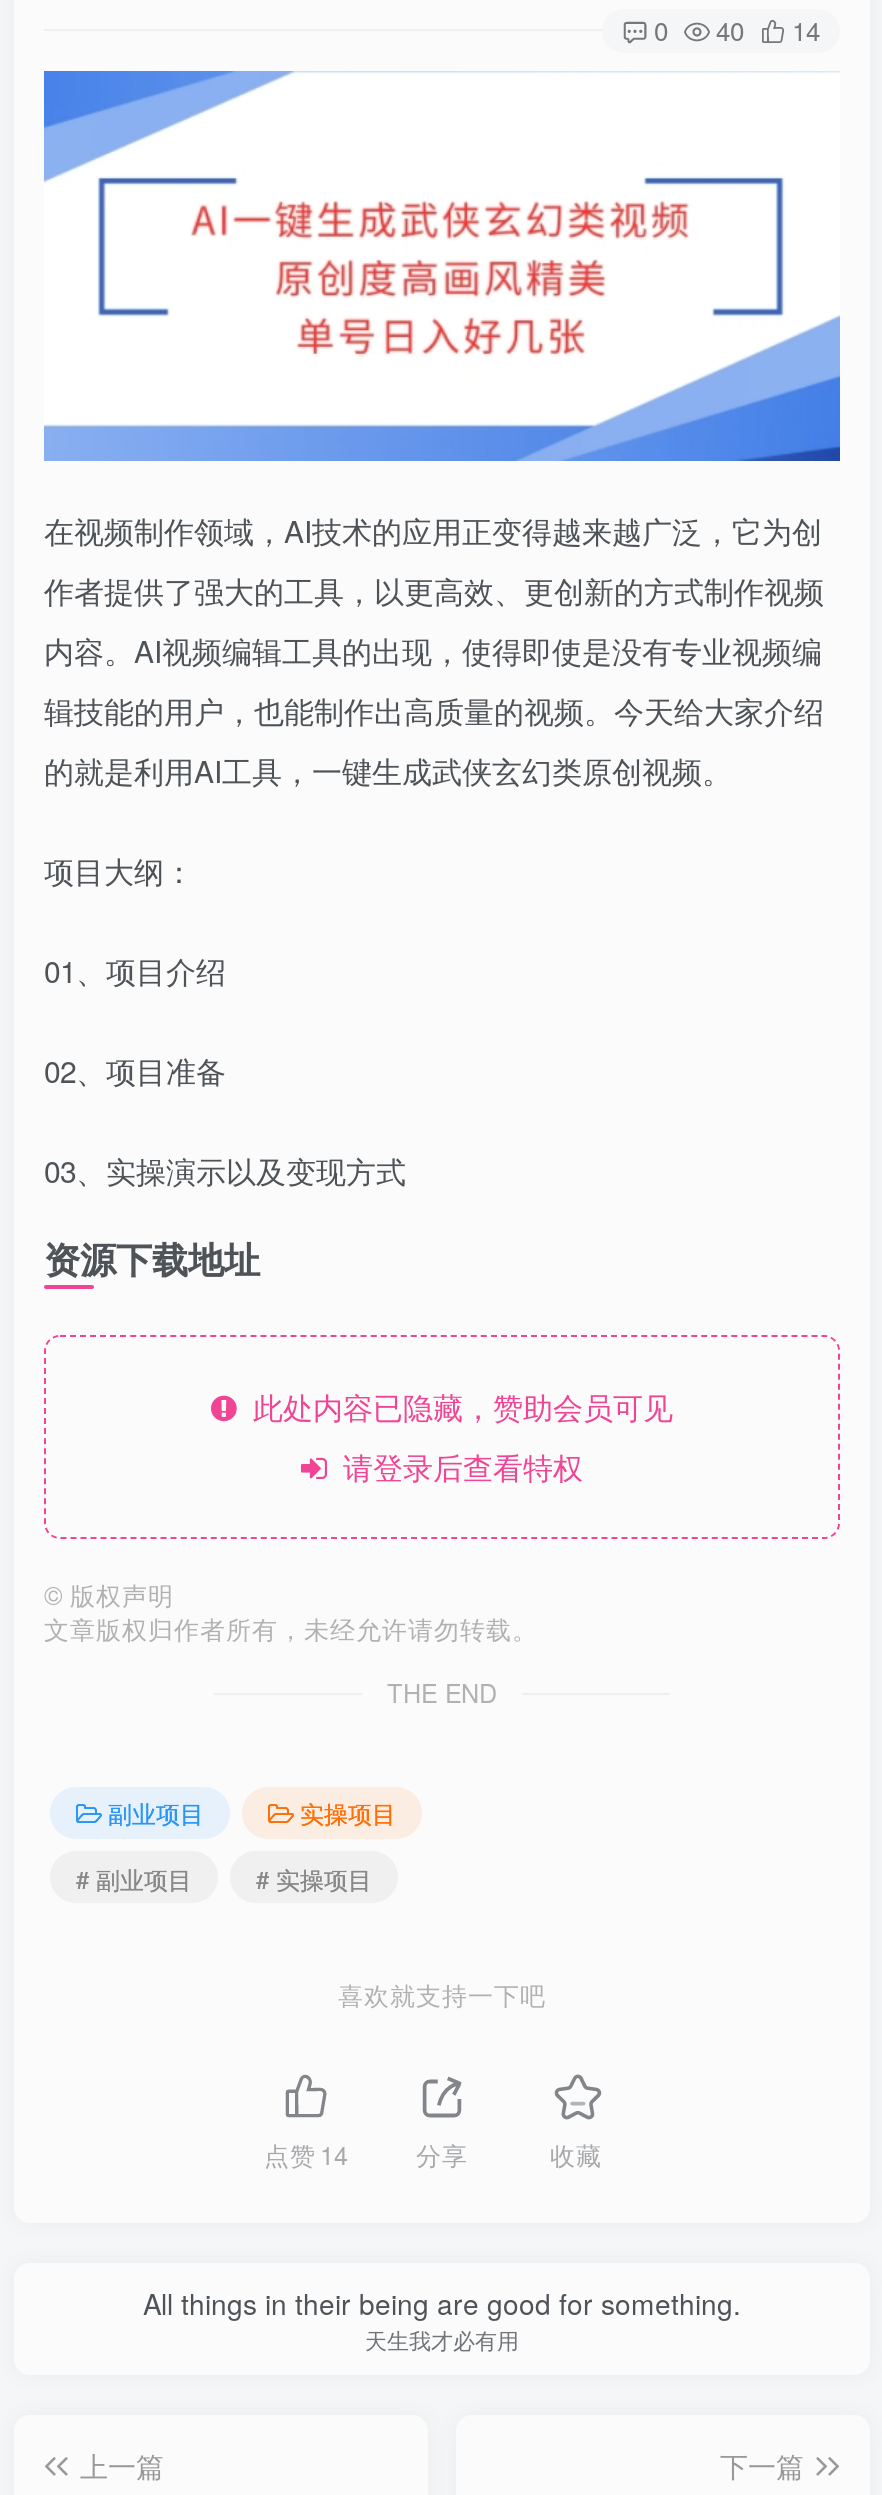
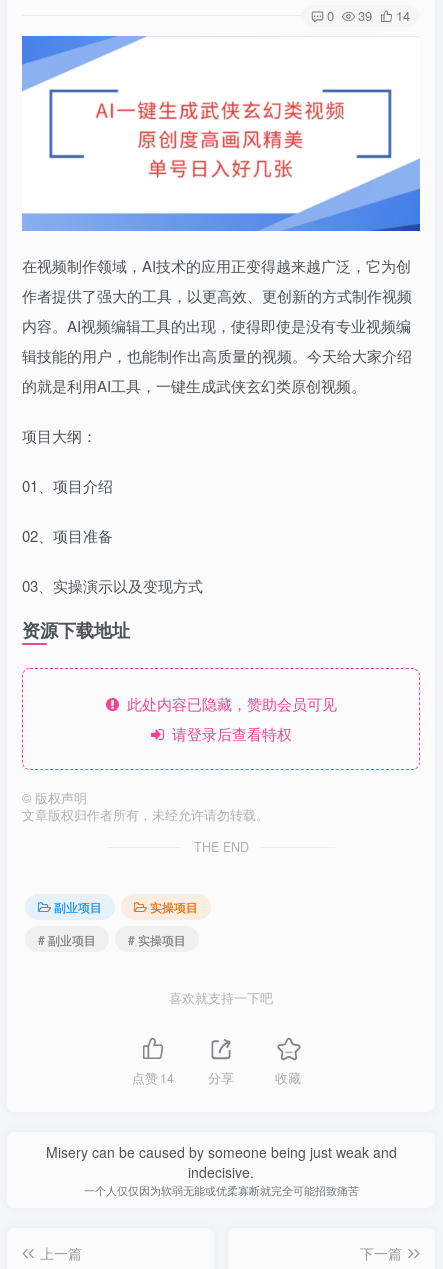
- 0 40 14
+ 0 39 14

- All things in their being are good for something.
- 天生我才必有用
+ Misery can be caused by someone being just weak and
+ indecisive.
+ 一个人仅仅因为软弱无能或优柔寡断就完全可能招致痛苦
